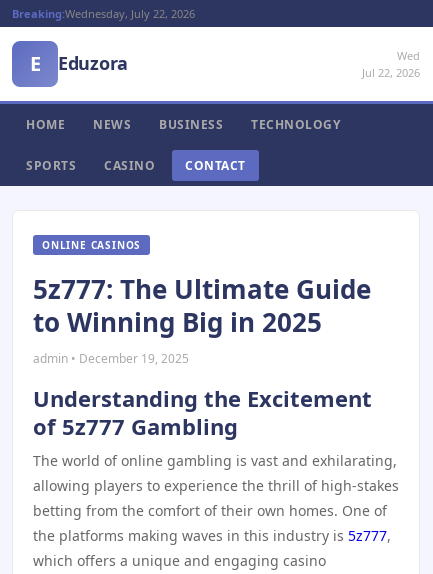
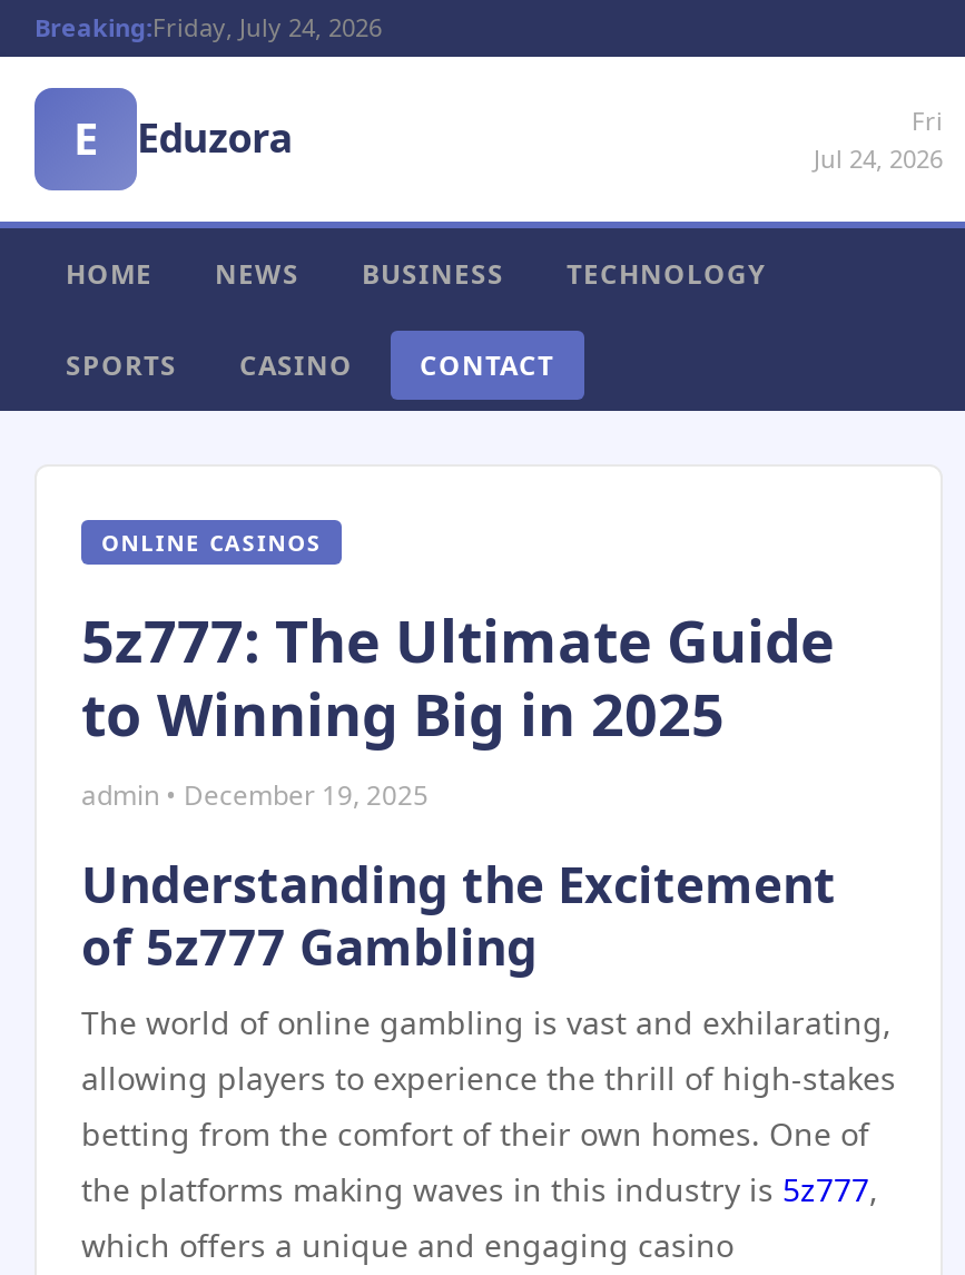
- Breaking:Wednesday, July 22, 2026
+ Breaking:Friday, July 24, 2026

- Wed
- Jul 22, 2026
+ Fri
+ Jul 24, 2026
